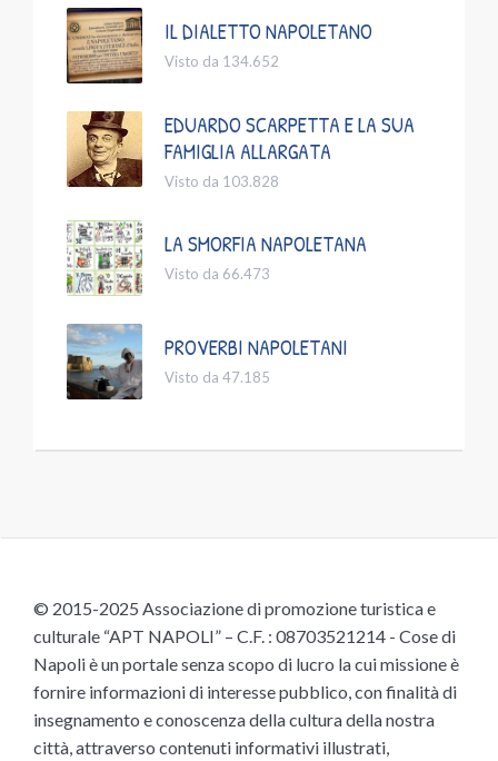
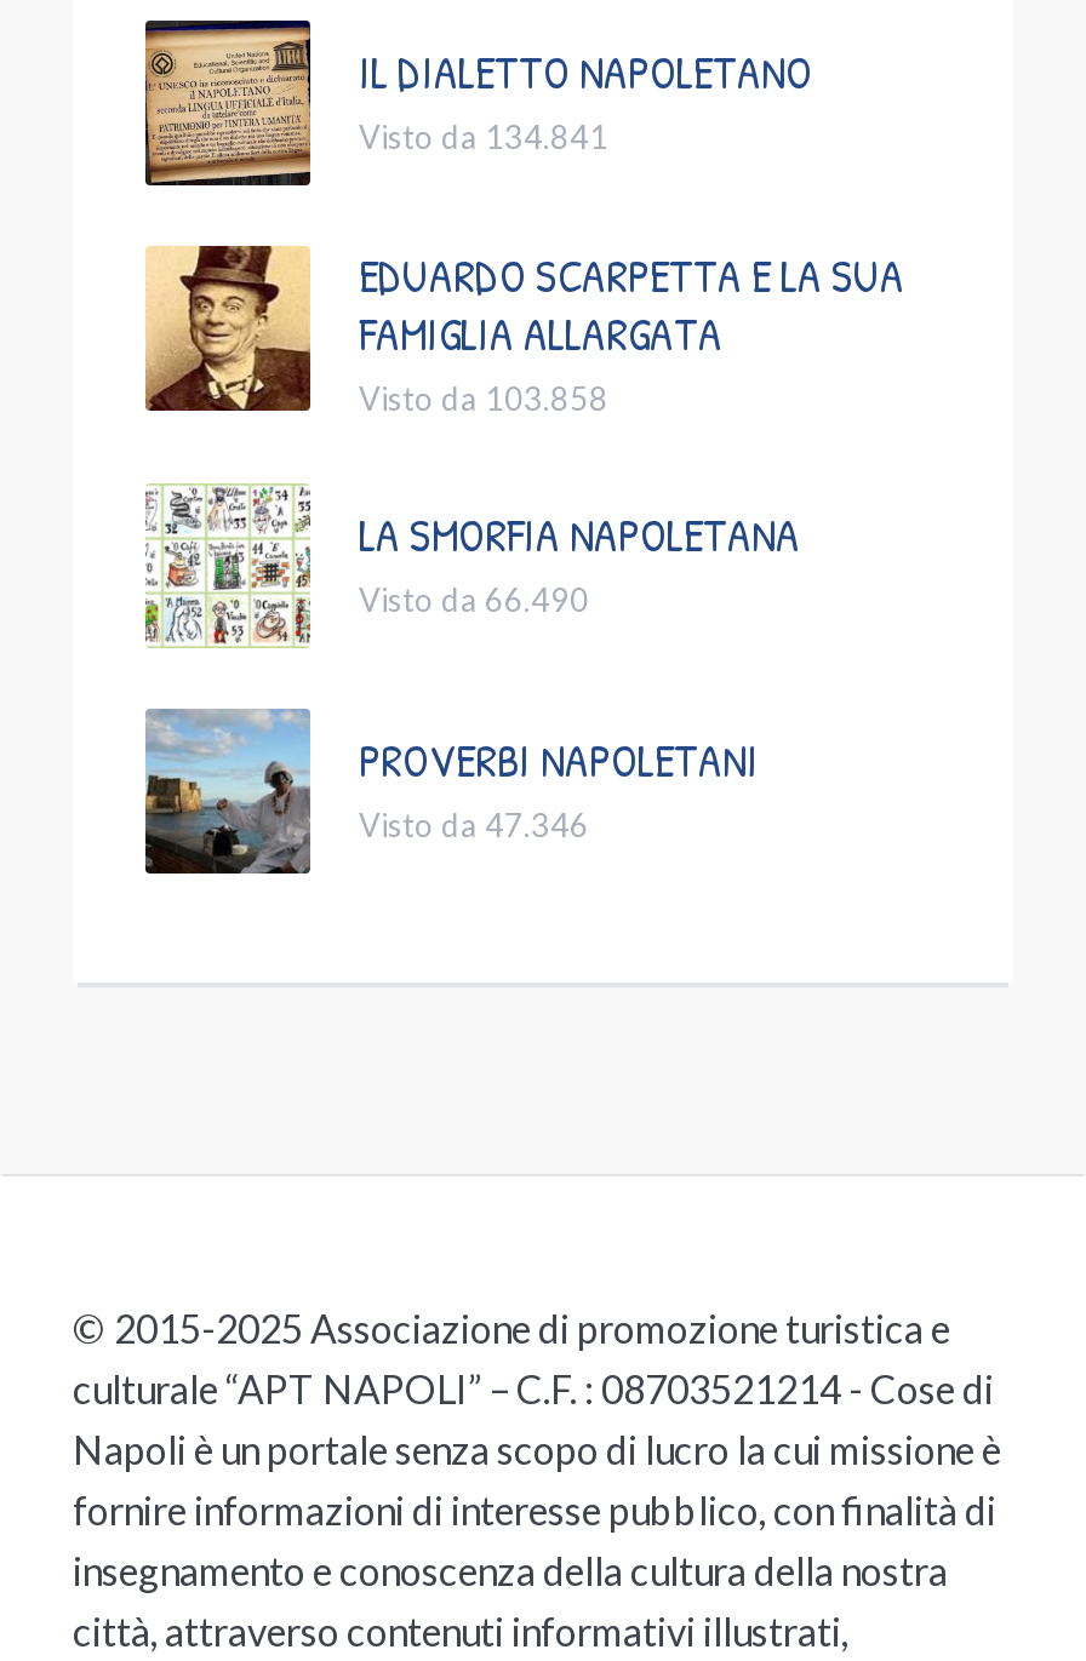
- Visto da 134.652
+ Visto da 134.841

- Visto da 103.828
+ Visto da 103.858

- Visto da 66.473
+ Visto da 66.490

- Visto da 47.185
+ Visto da 47.346
